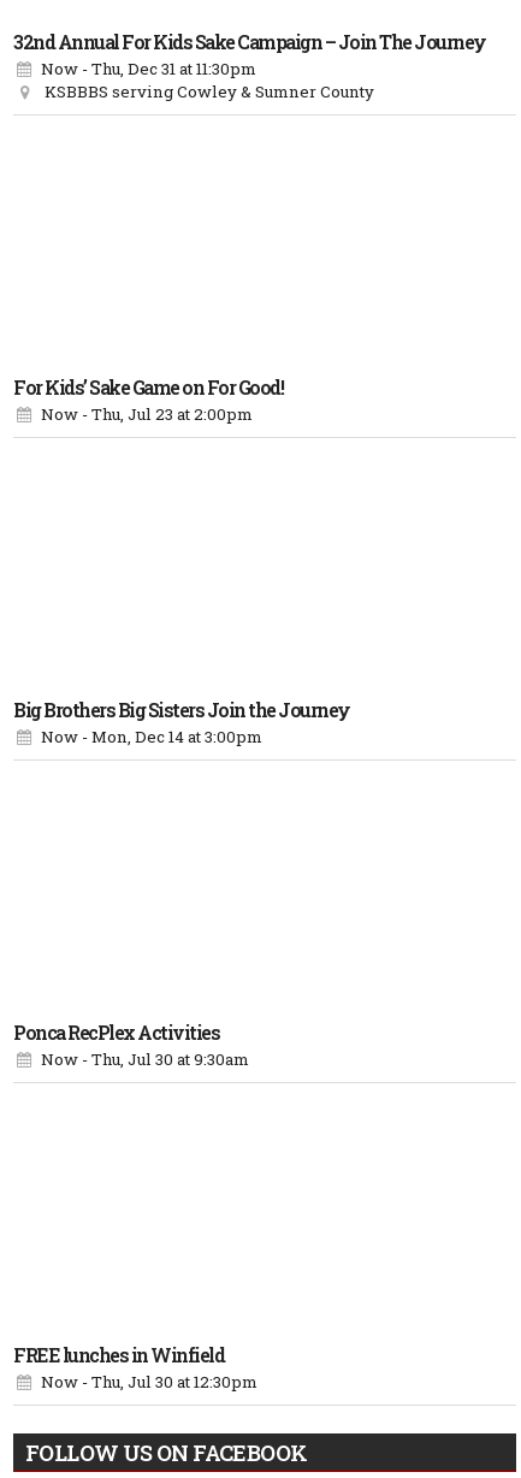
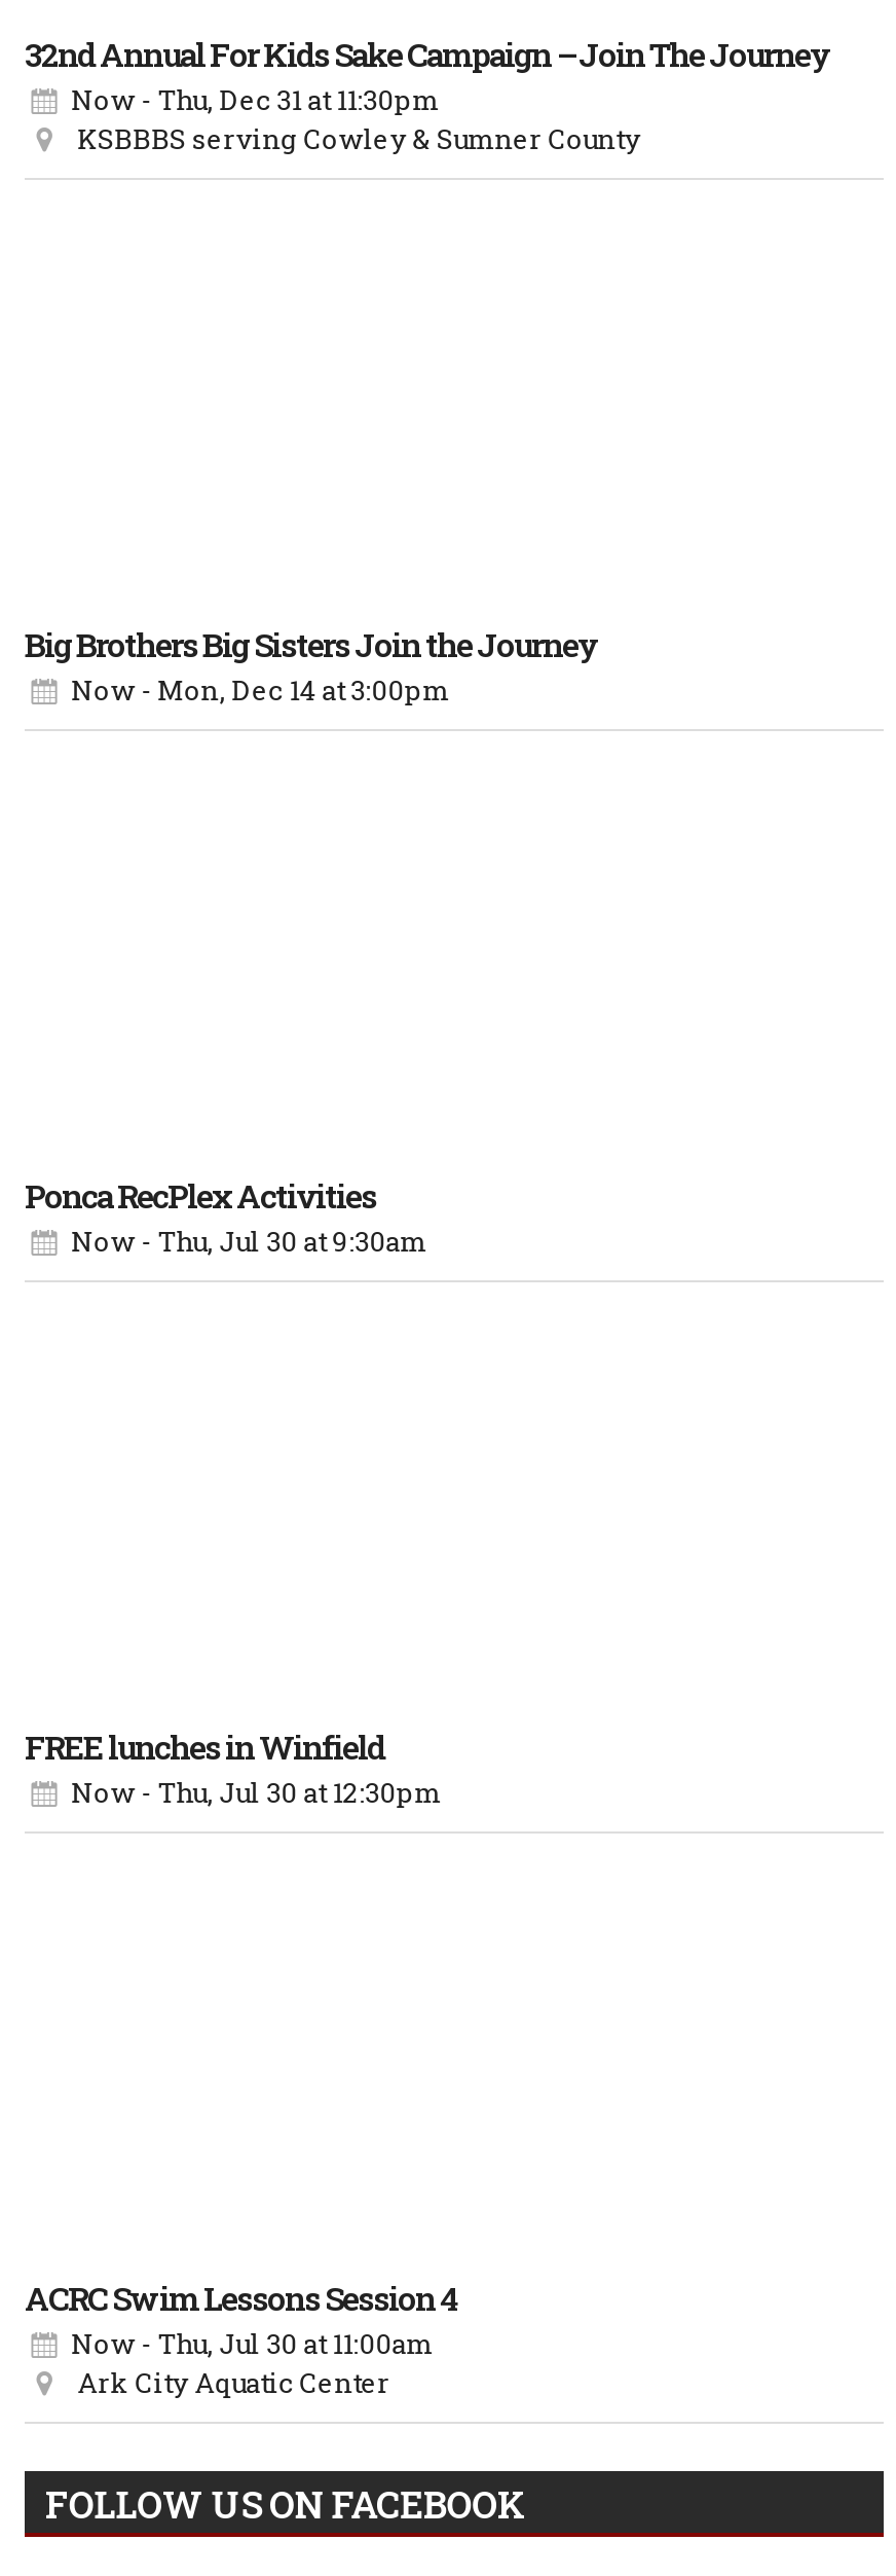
- For Kids’ Sake Game on For Good!
- Now - Thu, Jul 23 at 2:00pm

moved up: Big Brothers Big Sisters Join the Journey | Now - Mon, Dec 14 at 3:00pm | Ponca RecPlex Activities | Now - Thu, Jul 30 at 9:30am | FREE lunches in Winfield | Now - Thu, Jul 30 at 12:30pm

+ ACRC Swim Lessons Session 4
+ Now - Thu, Jul 30 at 11:00am
+ Ark City Aquatic Center
